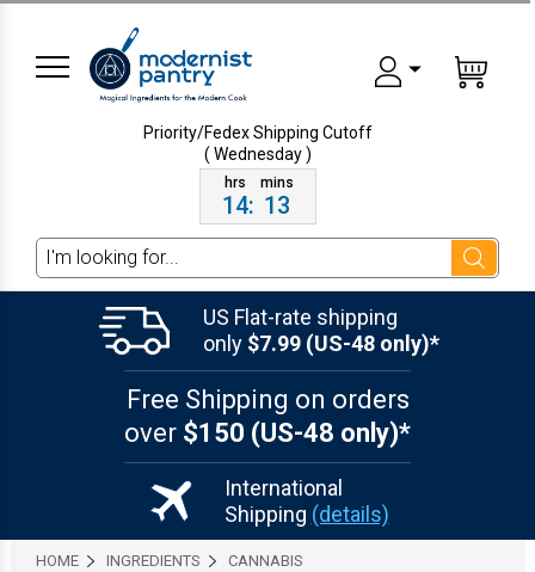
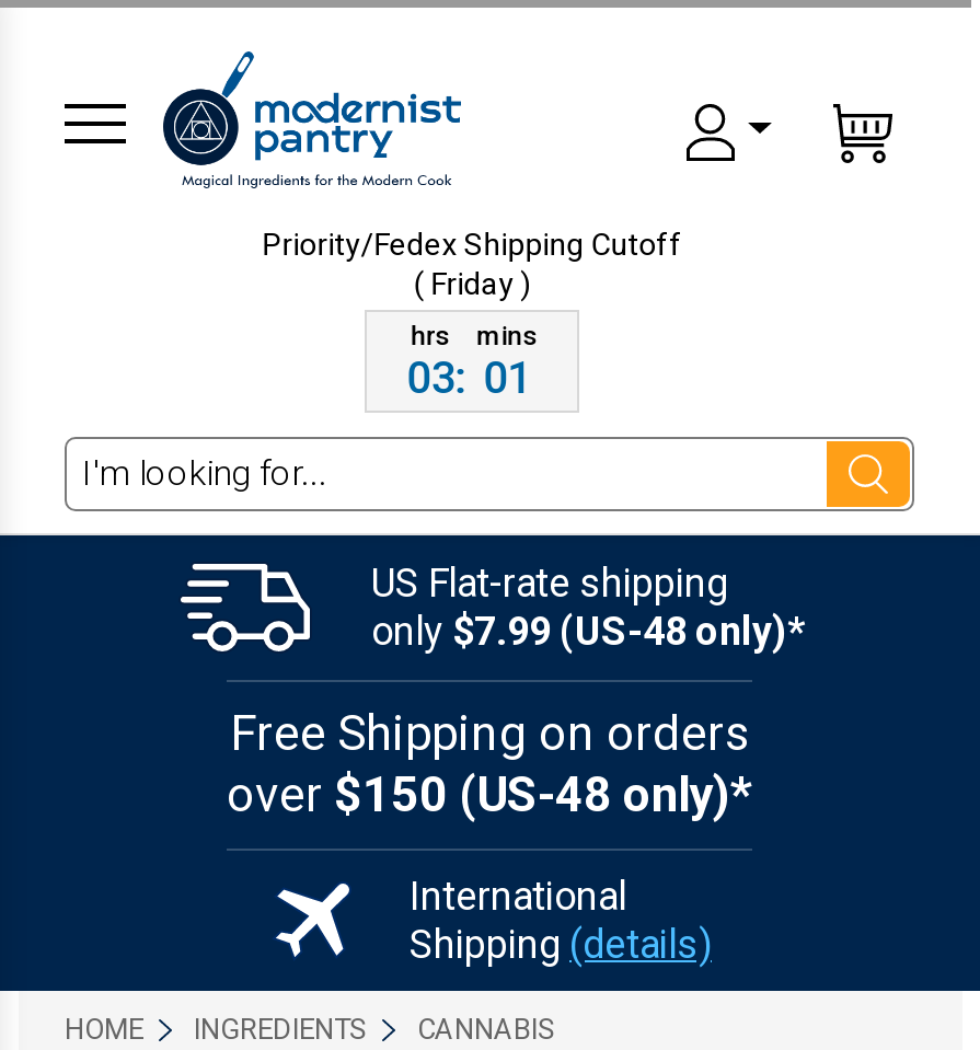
- ( Wednesday )
+ ( Friday )

- 14: 13
+ 03: 01
